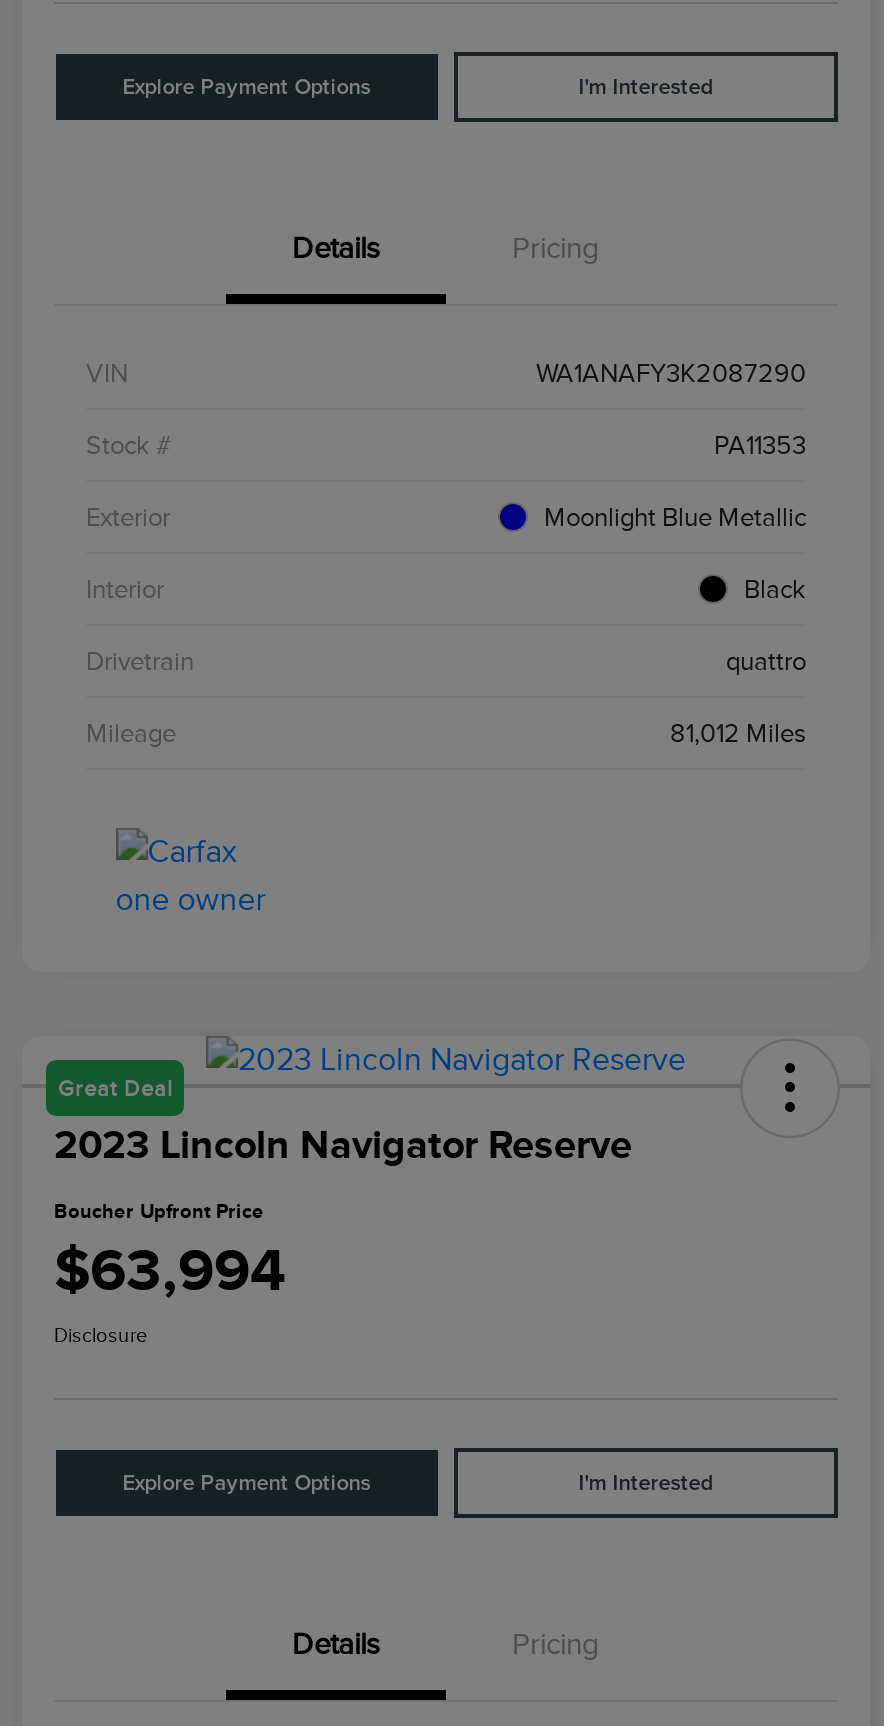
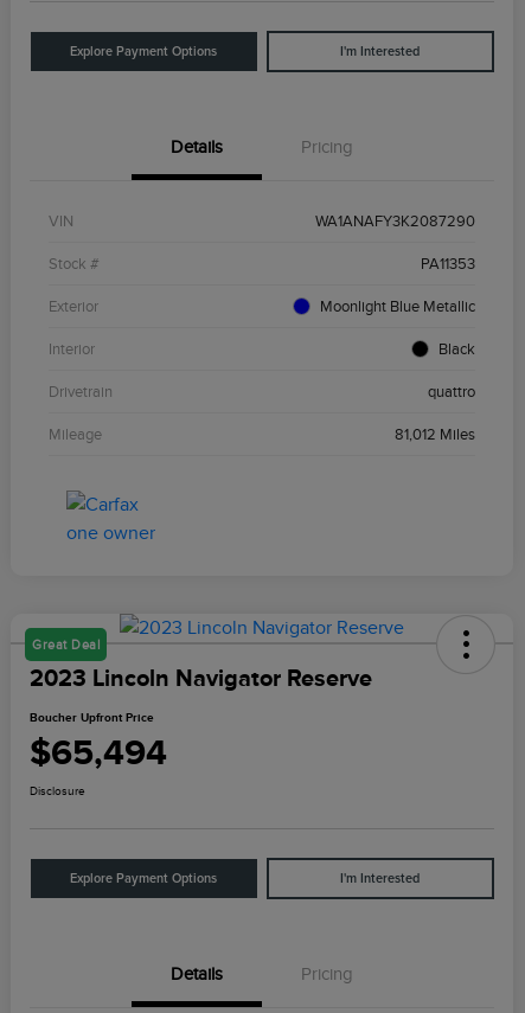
- $63,994
+ $65,494
